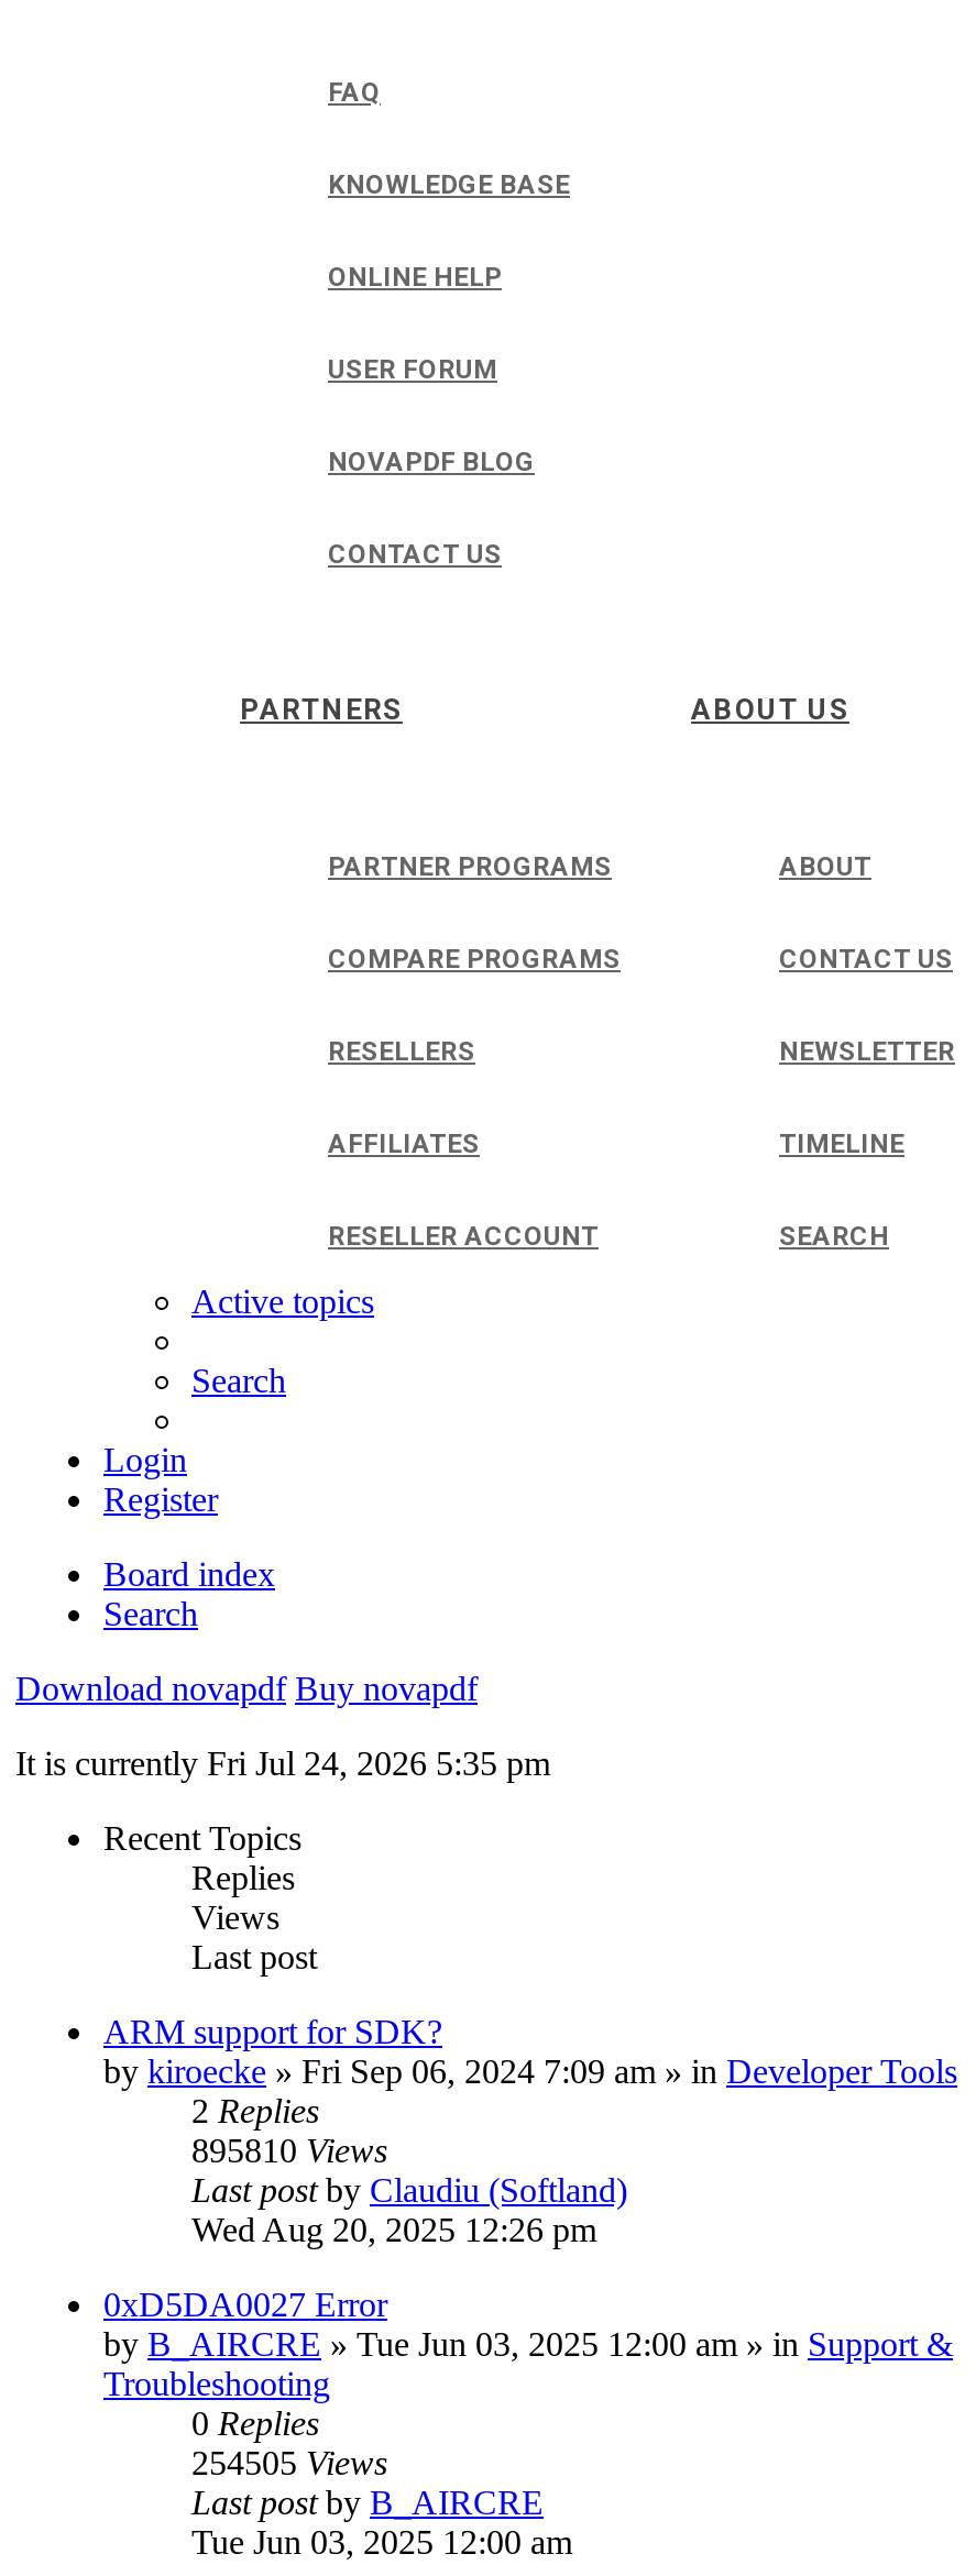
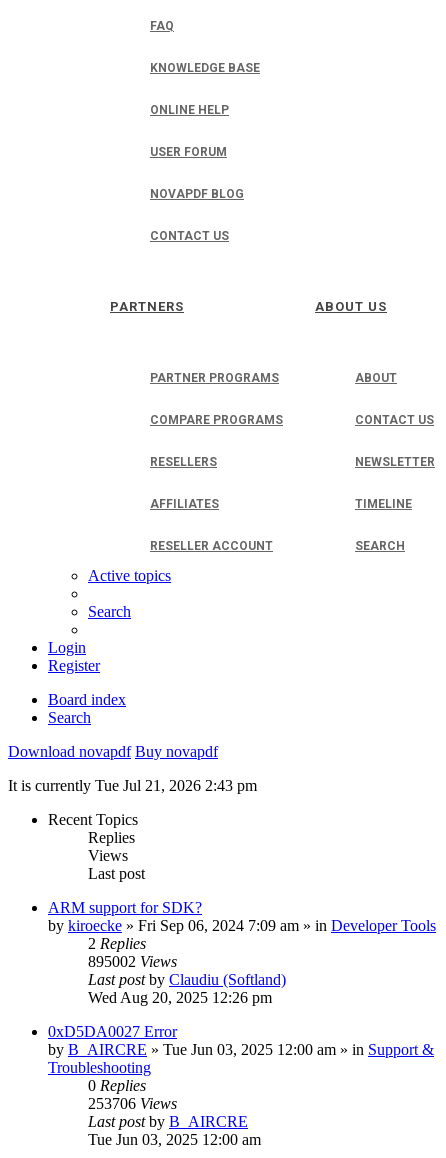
- It is currently Fri Jul 24, 2026 5:35 pm
+ It is currently Tue Jul 21, 2026 2:43 pm

- 895810 Views
+ 895002 Views

- 254505 Views
+ 253706 Views
